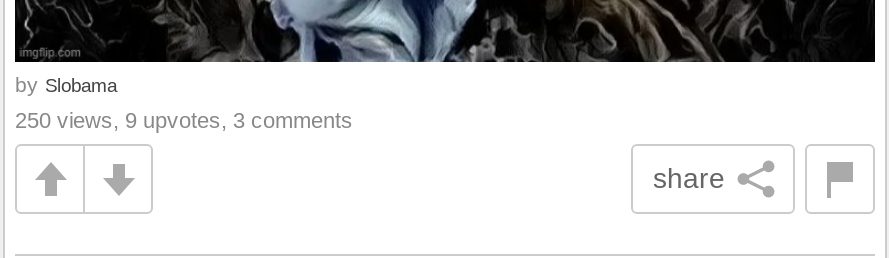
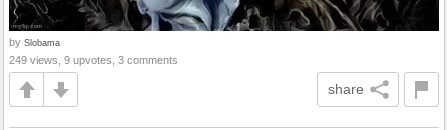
- 250 views, 9 upvotes, 3 comments
+ 249 views, 9 upvotes, 3 comments
